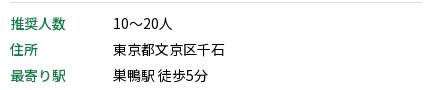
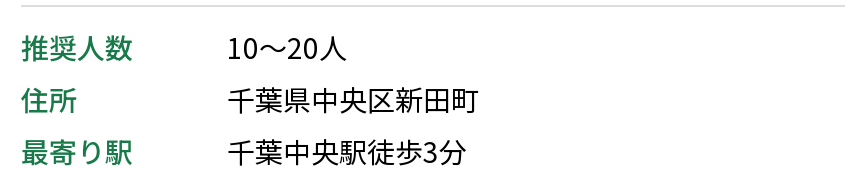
- 東京都文京区千石
+ 千葉県中央区新田町

- 巣鴨駅 徒歩5分
+ 千葉中央駅徒歩3分
